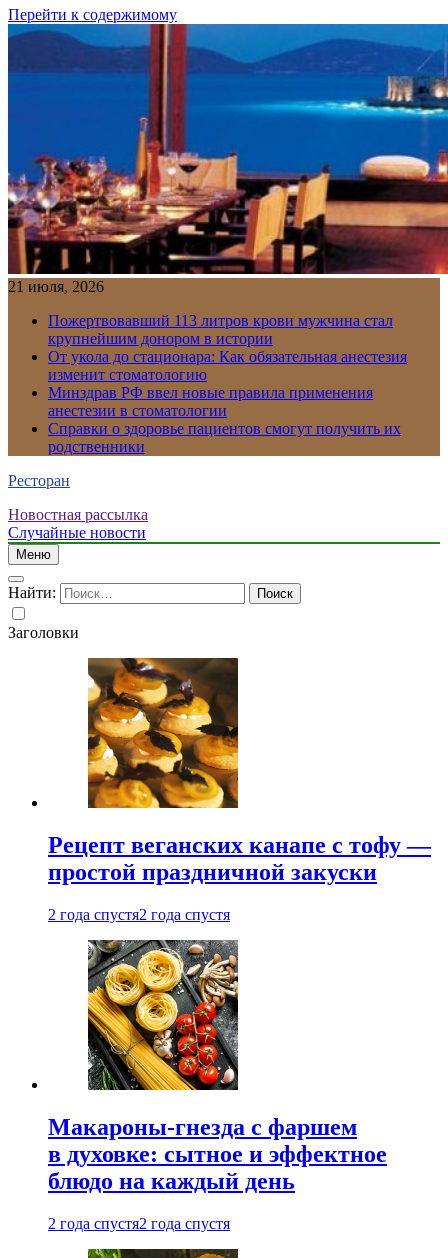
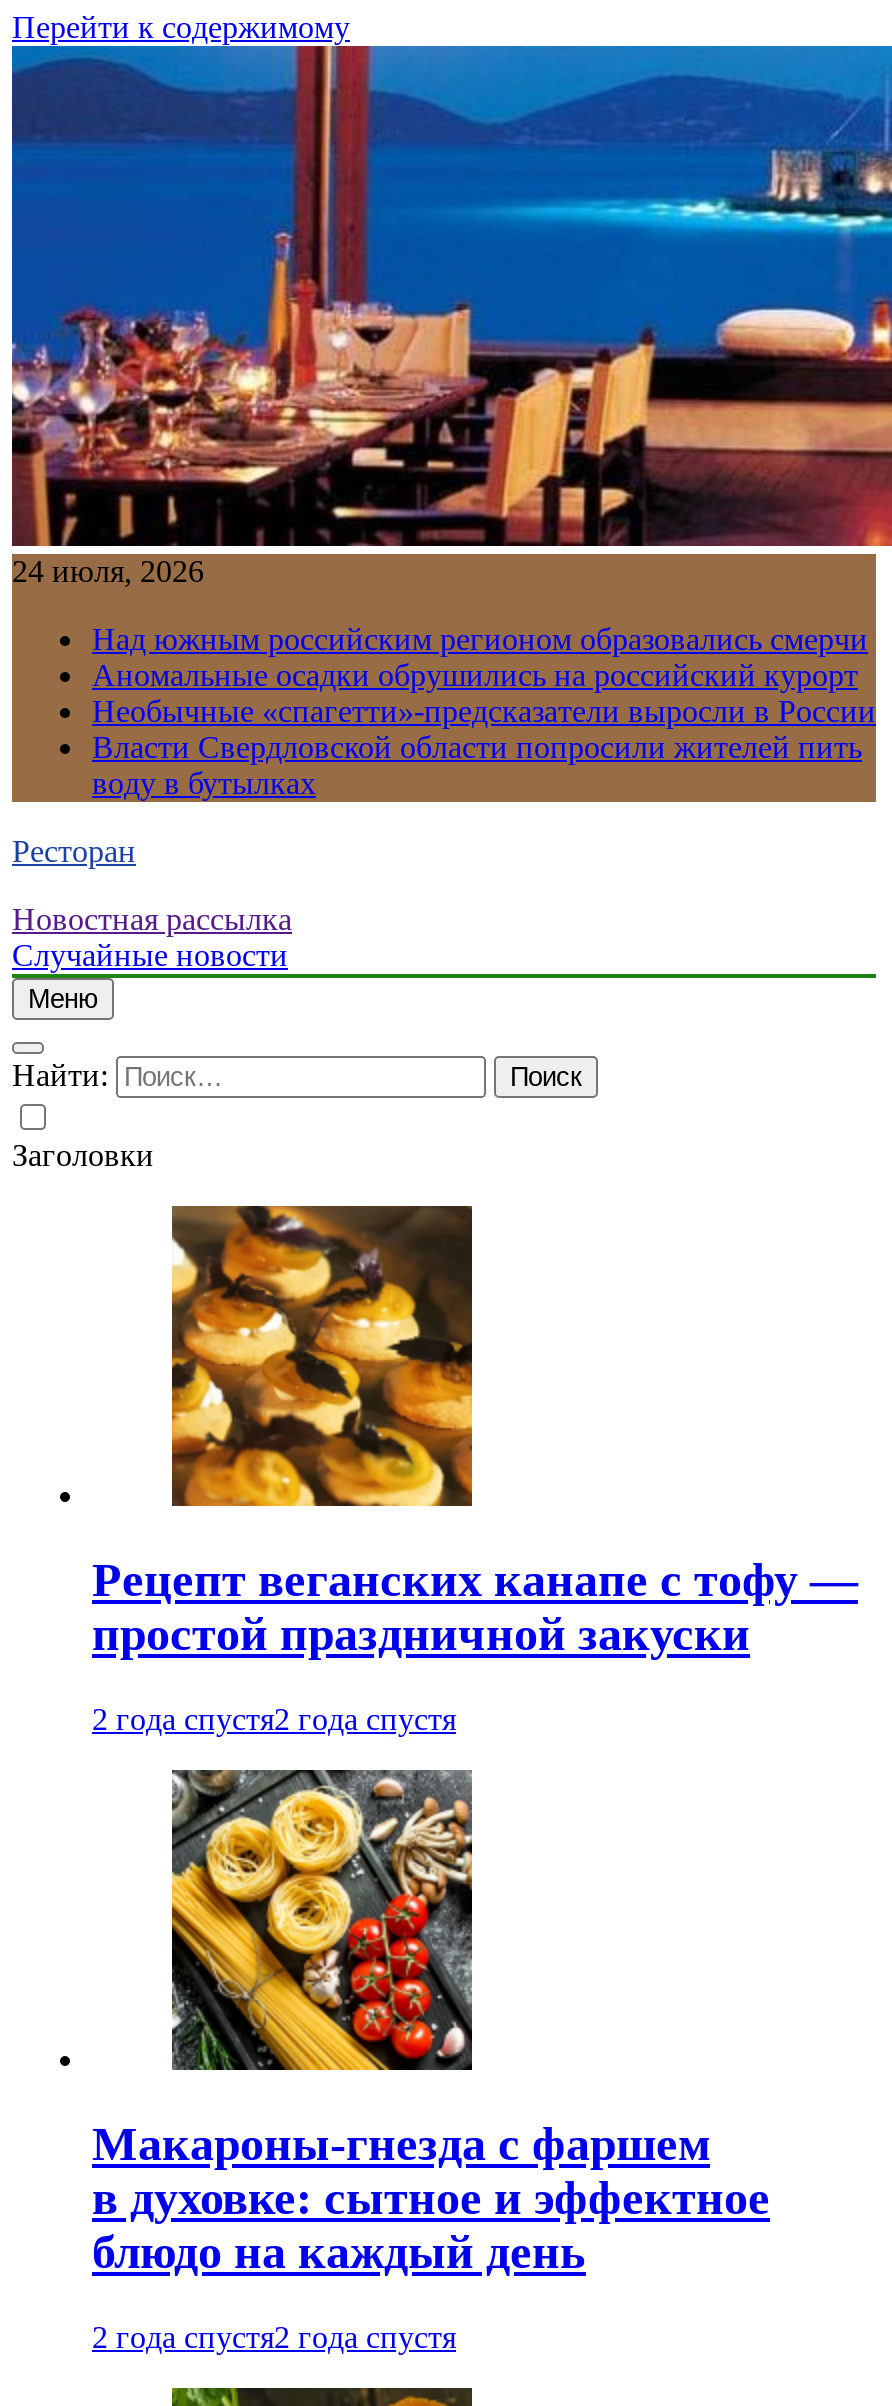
- 21 июля, 2026
+ 24 июля, 2026

- Пожертвовавший 113 литров крови мужчина стал
- крупнейшим донором в истории
- От укола до стационара: Как обязательная анестезия
- изменит стоматологию
- Минздрав РФ ввел новые правила применения
- анестезии в стоматологии
- Справки о здоровье пациентов смогут получить их
- родственники
+ Над южным российским регионом образовались смерчи
+ Аномальные осадки обрушились на российский курорт
+ Необычные «спагетти»-предсказатели выросли в России
+ Власти Свердловской области попросили жителей пить
+ воду в бутылках
